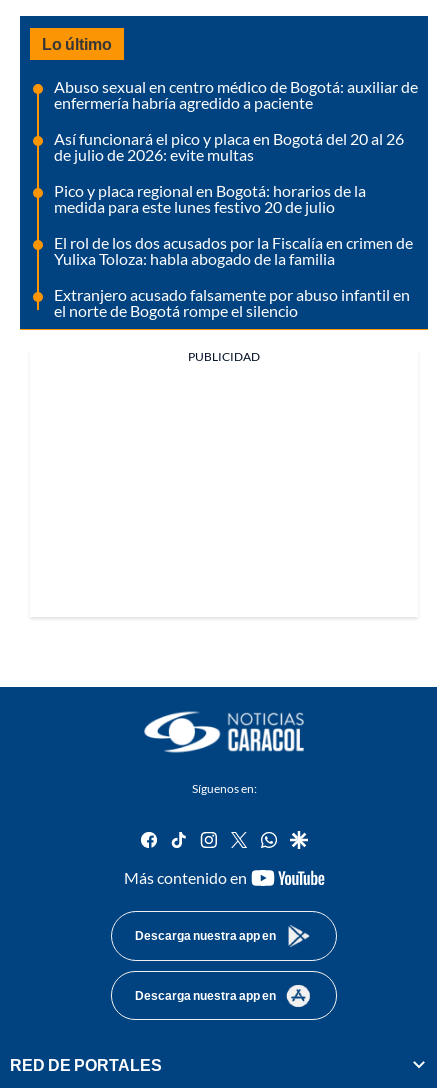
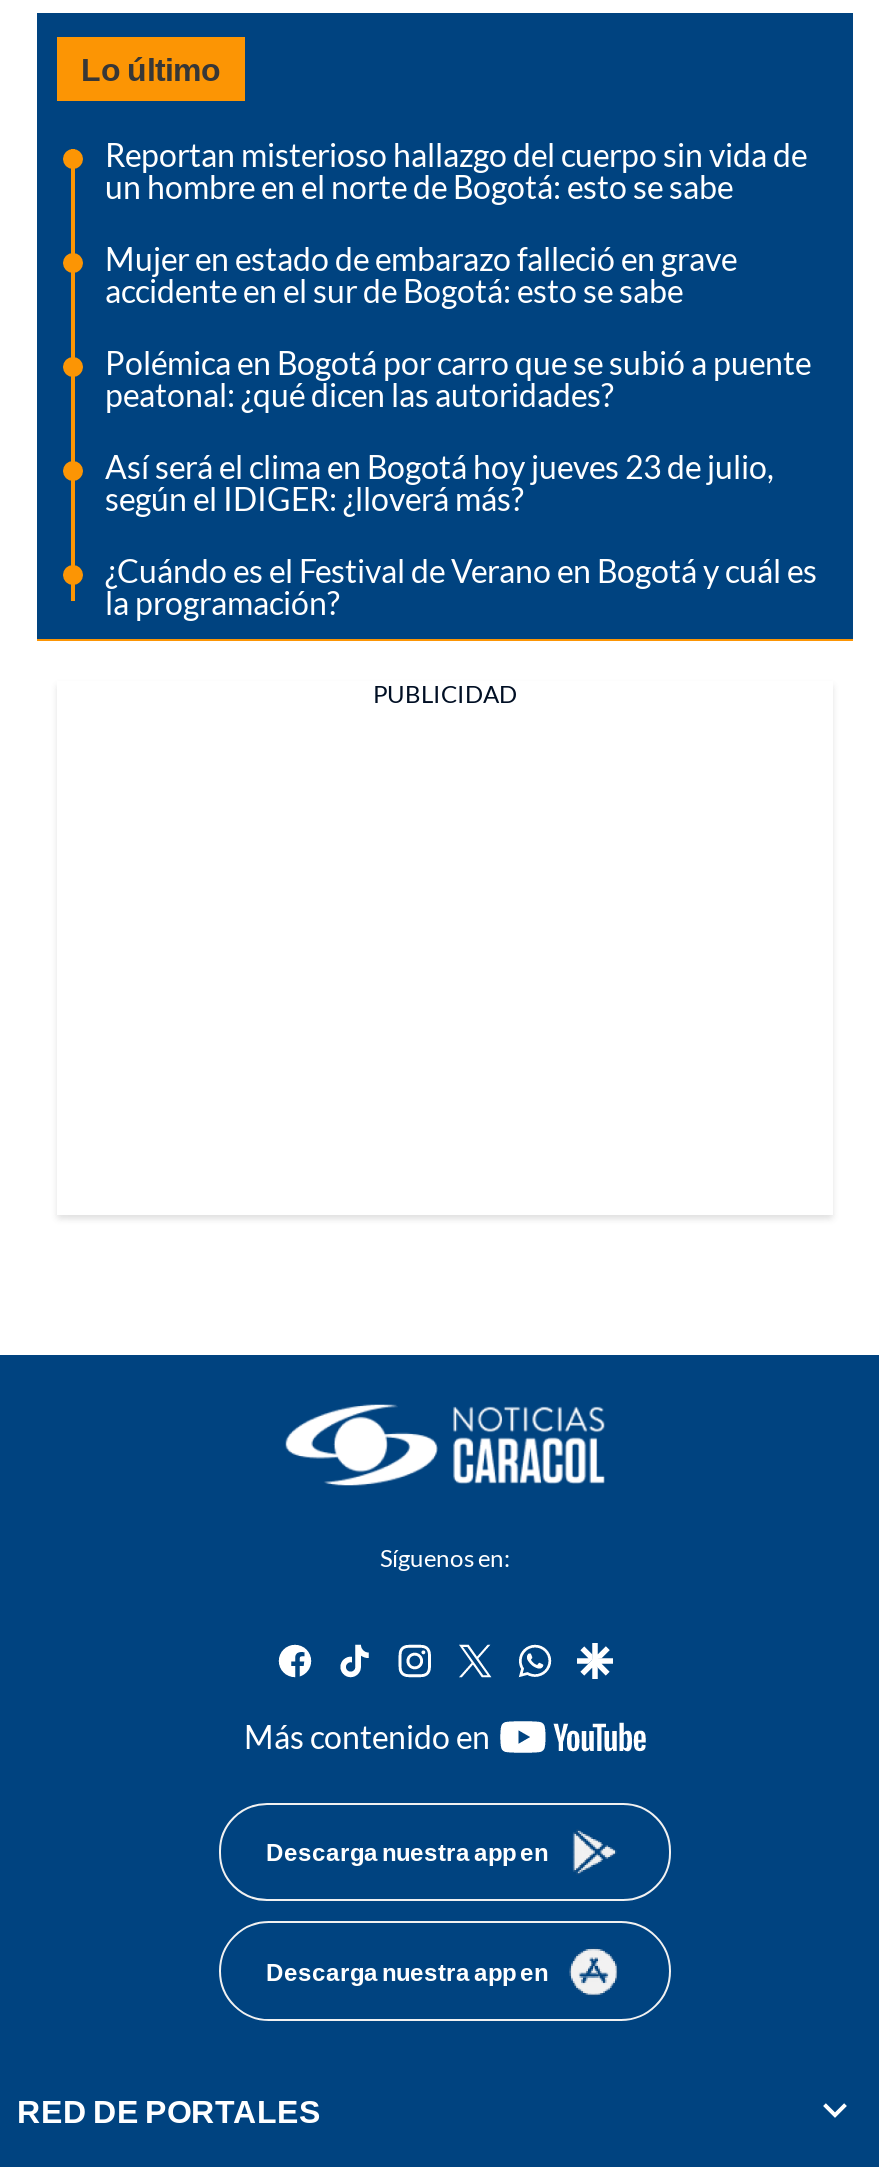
- Abuso sexual en centro médico de Bogotá: auxiliar de
- enfermería habría agredido a paciente
+ Reportan misterioso hallazgo del cuerpo sin vida de
+ un hombre en el norte de Bogotá: esto se sabe

- Así funcionará el pico y placa en Bogotá del 20 al 26
- de julio de 2026: evite multas
+ Mujer en estado de embarazo falleció en grave
+ accidente en el sur de Bogotá: esto se sabe

- Pico y placa regional en Bogotá: horarios de la
- medida para este lunes festivo 20 de julio
+ Polémica en Bogotá por carro que se subió a puente
+ peatonal: ¿qué dicen las autoridades?

- El rol de los dos acusados por la Fiscalía en crimen de
- Yulixa Toloza: habla abogado de la familia
+ Así será el clima en Bogotá hoy jueves 23 de julio,
+ según el IDIGER: ¿lloverá más?

- Extranjero acusado falsamente por abuso infantil en
- el norte de Bogotá rompe el silencio
+ ¿Cuándo es el Festival de Verano en Bogotá y cuál es
+ la programación?
